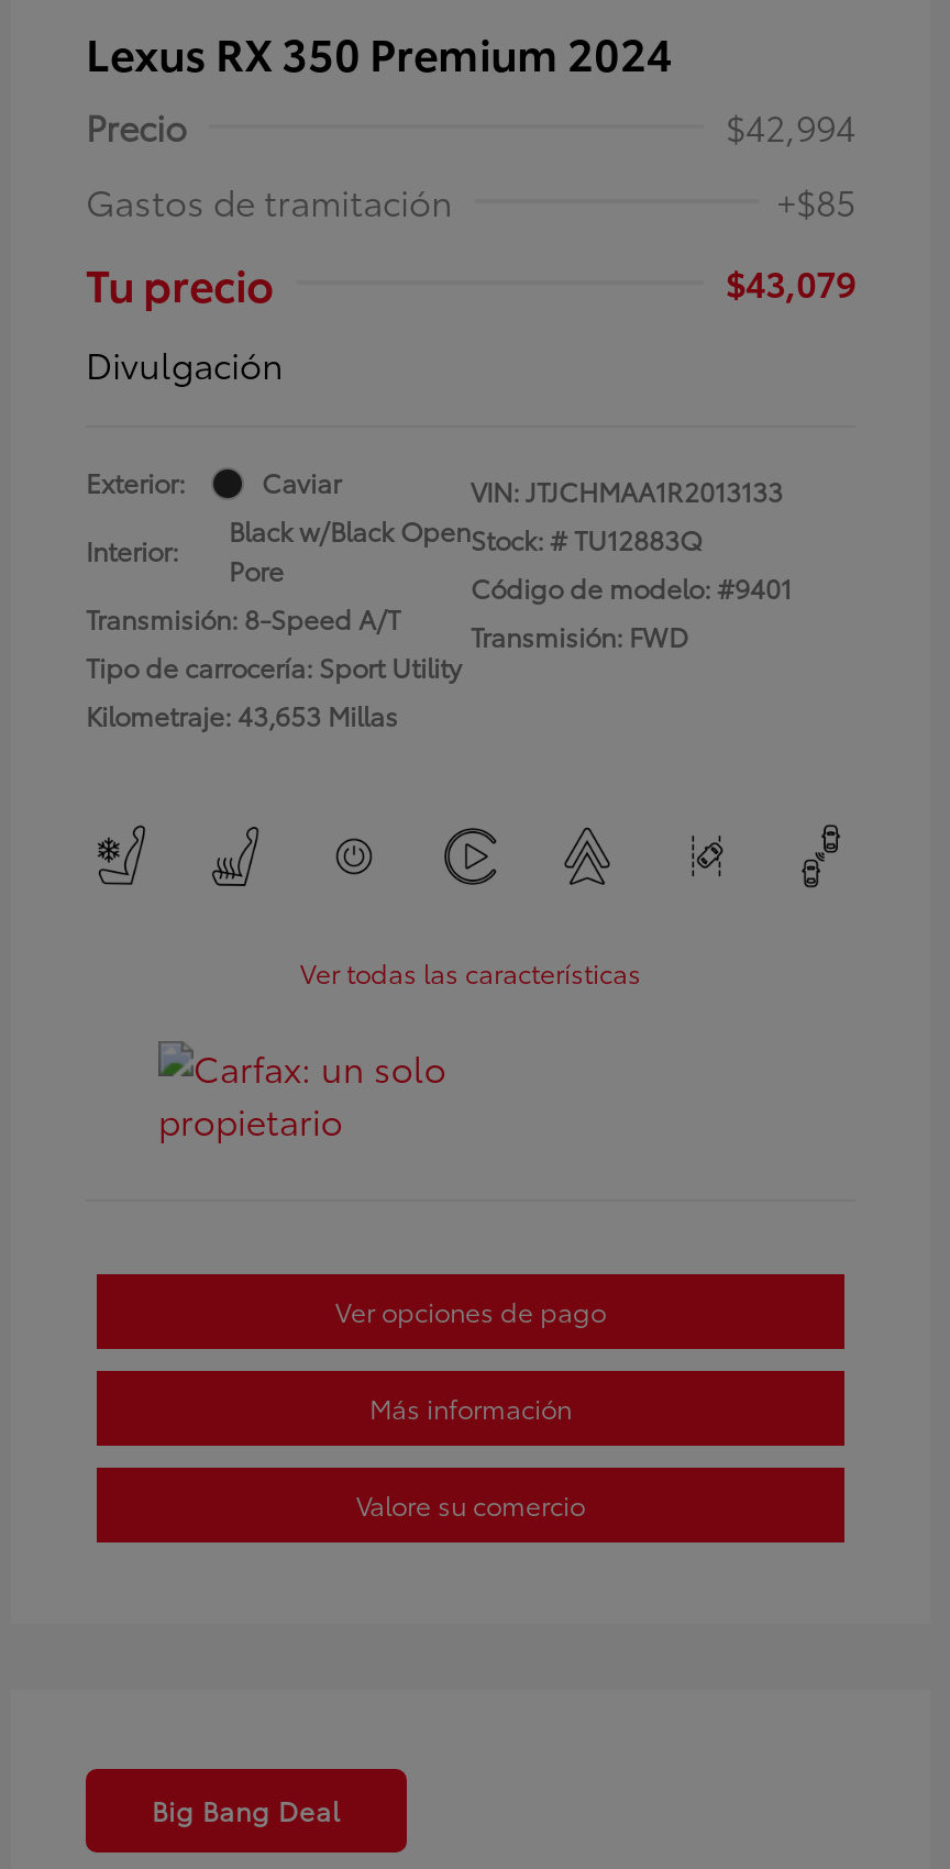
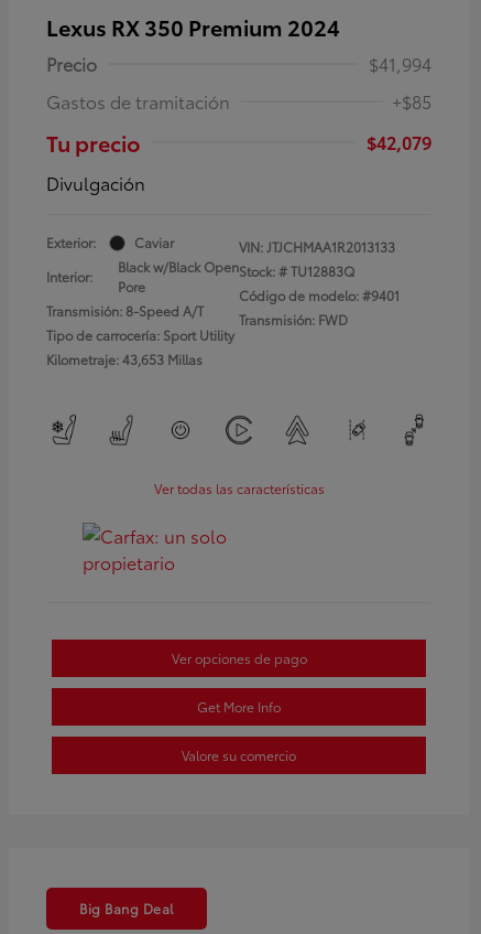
- $42,994
+ $41,994

- $43,079
+ $42,079

- Más información
+ Get More Info
